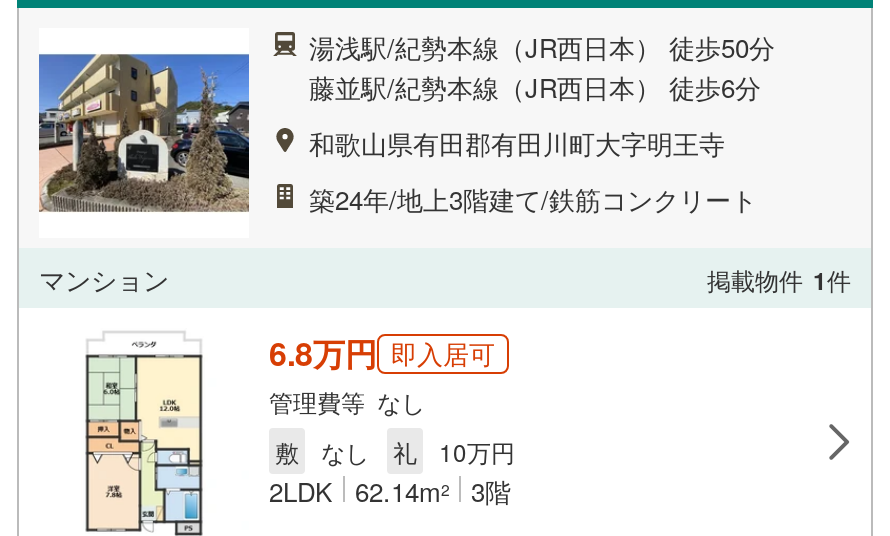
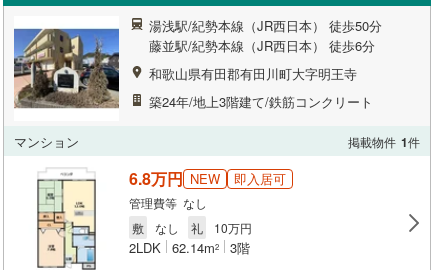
- 6.8万円 即入居可
+ 6.8万円 NEW
+ 即入居可
